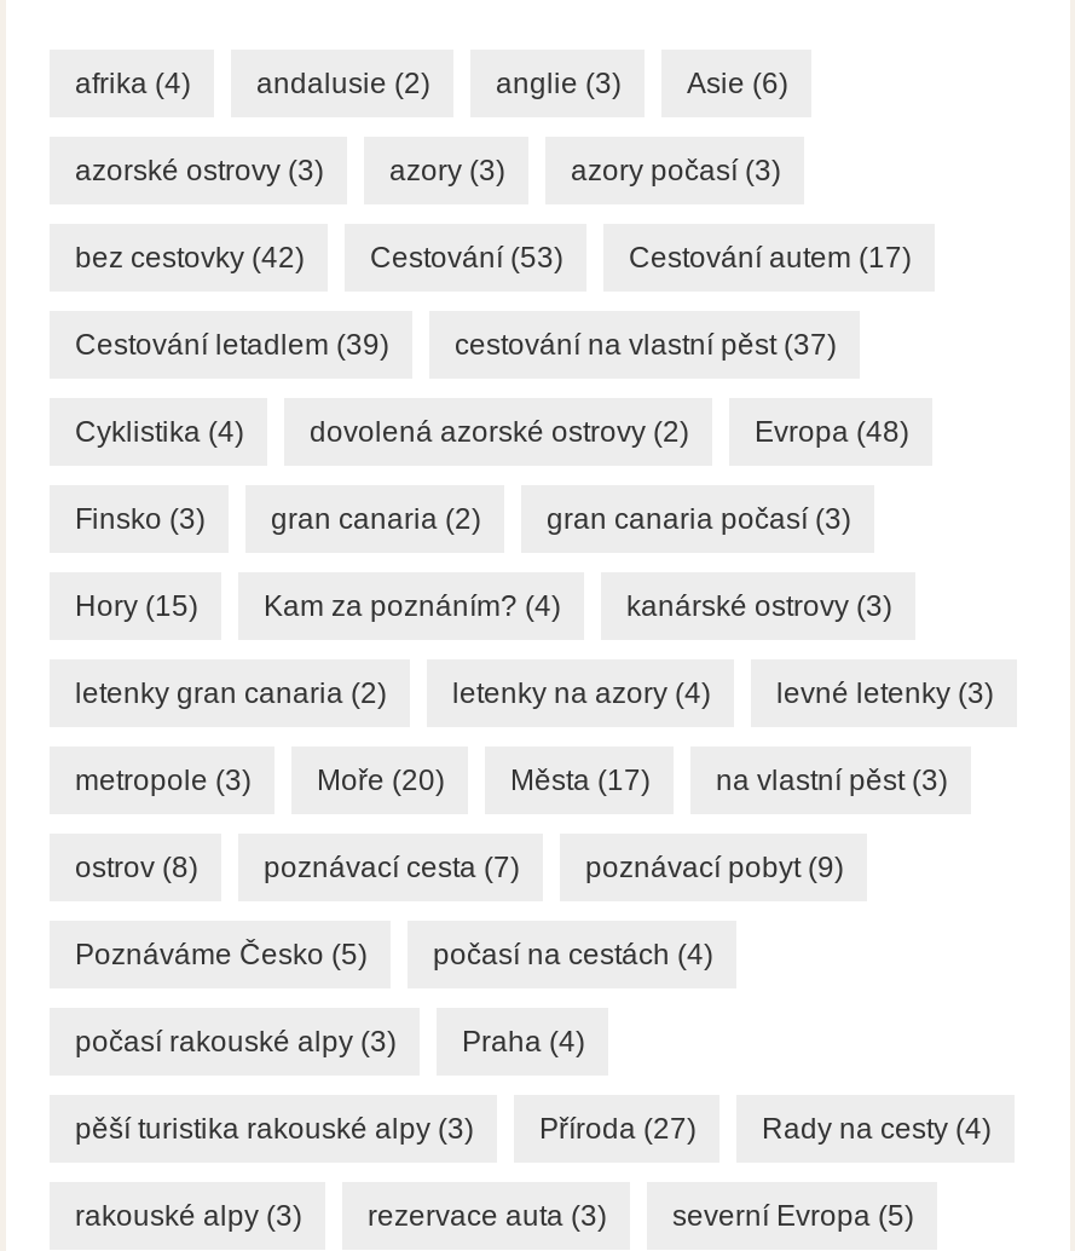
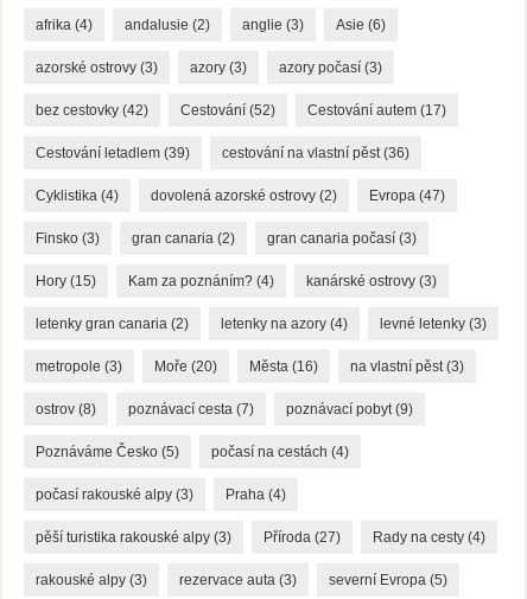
- bez cestovky (42) Cestování (53) Cestování autem (17)
+ bez cestovky (42) Cestování (52) Cestování autem (17)

- cestování na vlastní pěst (37)
+ cestování na vlastní pěst (36)

- Cyklistika (4) dovolená azorské ostrovy (2) Evropa (48)
+ Cyklistika (4) dovolená azorské ostrovy (2) Evropa (47)

- metropole (3) Moře (20) Města (17) na vlastní pěst (3)
+ metropole (3) Moře (20) Města (16) na vlastní pěst (3)
